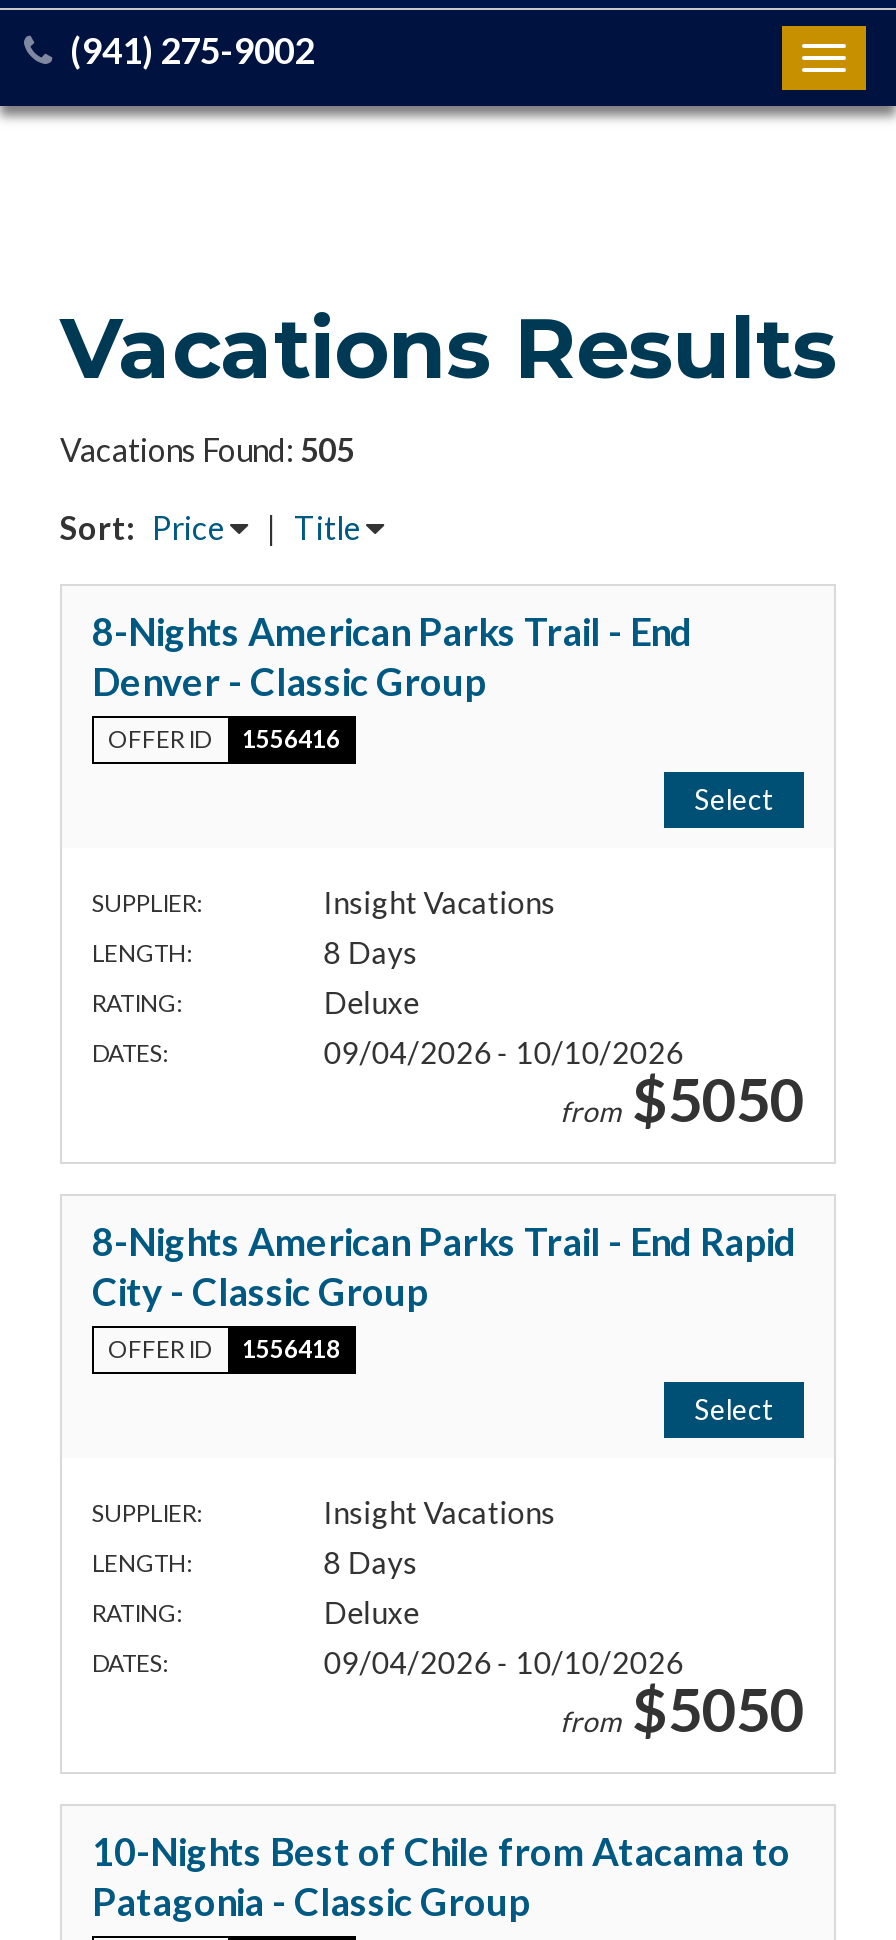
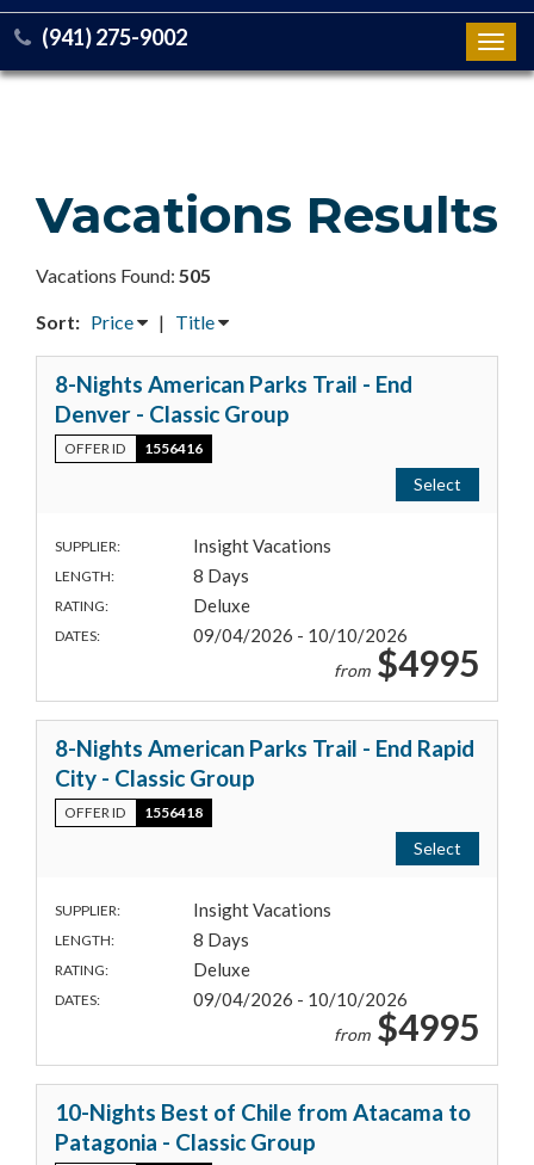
- from$5050
+ from$4995

- from$5050
+ from$4995
